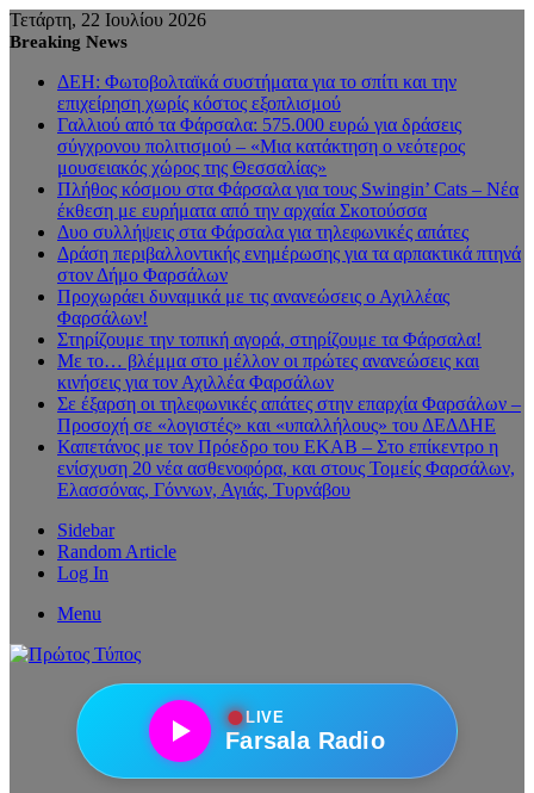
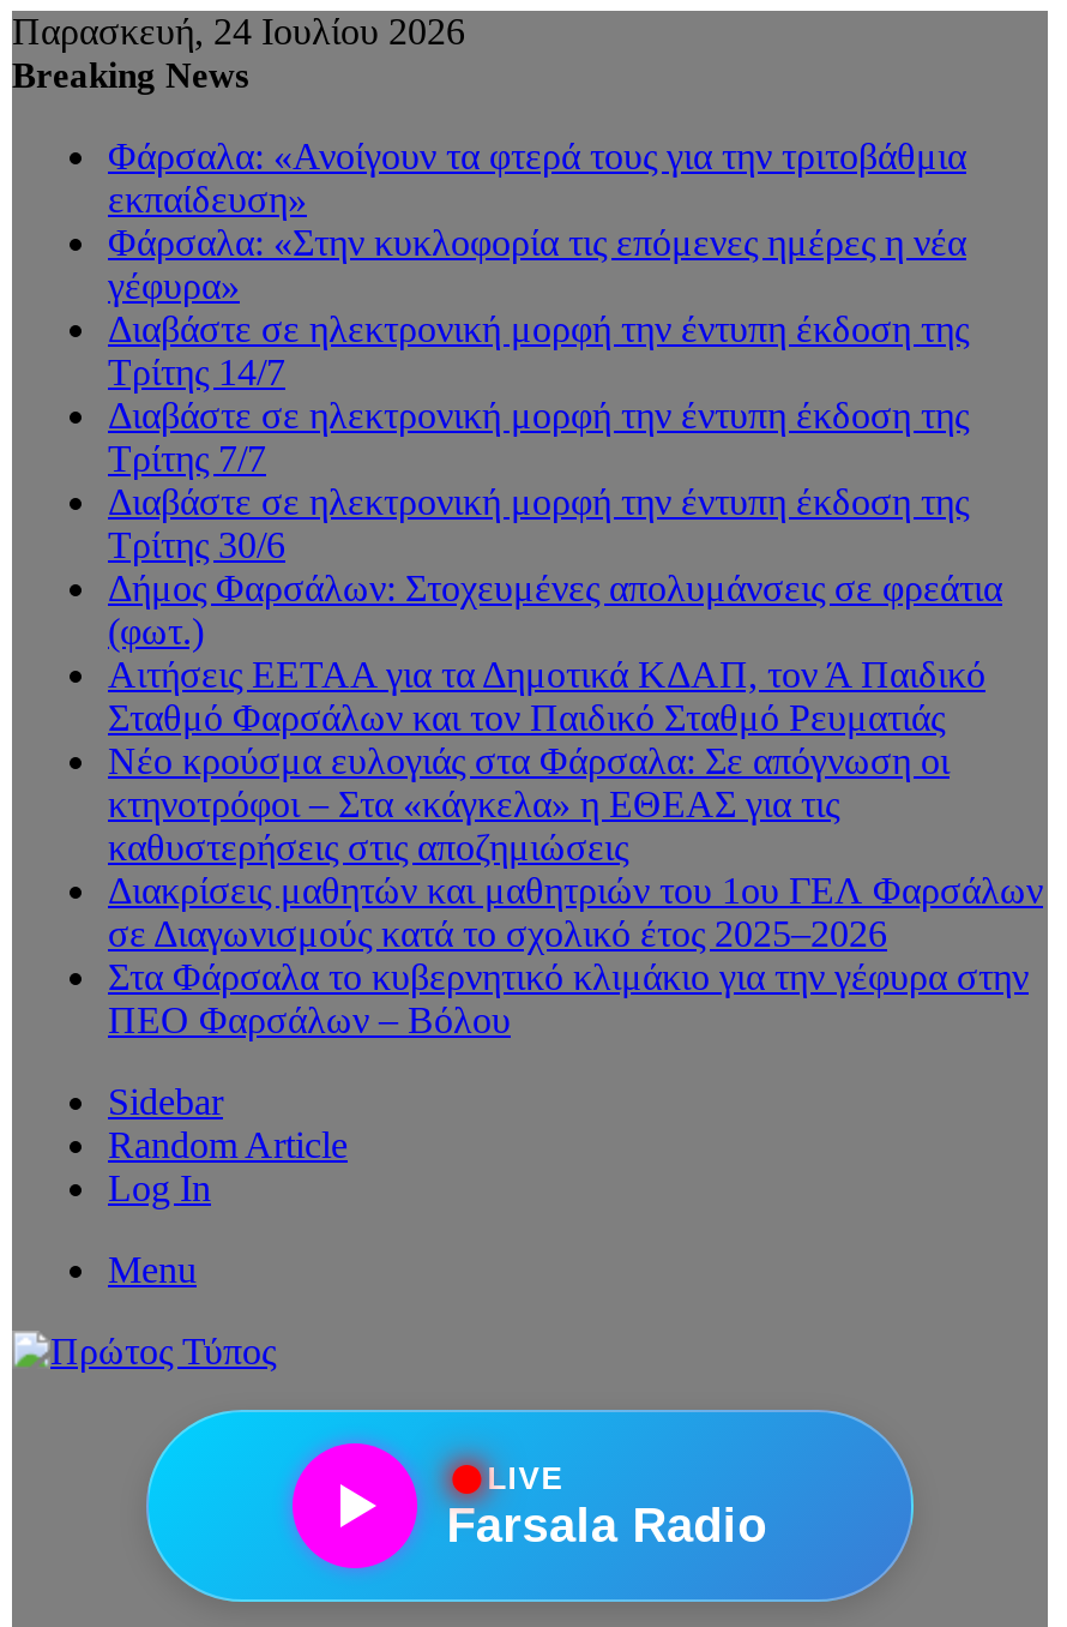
- Τετάρτη, 22 Ιουλίου 2026
+ Παρασκευή, 24 Ιουλίου 2026

- ΔΕΗ: Φωτοβολταϊκά συστήματα για το σπίτι και την
- επιχείρηση χωρίς κόστος εξοπλισμού
- Γαλλιού από τα Φάρσαλα: 575.000 ευρώ για δράσεις
- σύγχρονου πολιτισμού – «Μια κατάκτηση ο νεότερος
- μουσειακός χώρος της Θεσσαλίας»
- Πλήθος κόσμου στα Φάρσαλα για τους Swingin’ Cats – Νέα
- έκθεση με ευρήματα από την αρχαία Σκοτούσσα
- Δυο συλλήψεις στα Φάρσαλα για τηλεφωνικές απάτες
- Δράση περιβαλλοντικής ενημέρωσης για τα αρπακτικά πτηνά
- στον Δήμο Φαρσάλων
- Προχωράει δυναμικά με τις ανανεώσεις ο Αχιλλέας
- Φαρσάλων!
- Στηρίζουμε την τοπική αγορά, στηρίζουμε τα Φάρσαλα!
- Με το… βλέμμα στο μέλλον οι πρώτες ανανεώσεις και
- κινήσεις για τον Αχιλλέα Φαρσάλων
- Σε έξαρση οι τηλεφωνικές απάτες στην επαρχία Φαρσάλων –
- Προσοχή σε «λογιστές» και «υπαλλήλους» του ΔΕΔΔΗΕ
- Καπετάνος με τον Πρόεδρο του ΕΚΑΒ – Στο επίκεντρο η
- ενίσχυση 20 νέα ασθενοφόρα, και στους Τομείς Φαρσάλων,
- Ελασσόνας, Γόννων, Αγιάς, Τυρνάβου
+ Φάρσαλα: «Ανοίγουν τα φτερά τους για την τριτοβάθμια
+ εκπαίδευση»
+ Φάρσαλα: «Στην κυκλοφορία τις επόμενες ημέρες η νέα
+ γέφυρα»
+ Διαβάστε σε ηλεκτρονική μορφή την έντυπη έκδοση της
+ Τρίτης 14/7
+ Διαβάστε σε ηλεκτρονική μορφή την έντυπη έκδοση της
+ Τρίτης 7/7
+ Διαβάστε σε ηλεκτρονική μορφή την έντυπη έκδοση της
+ Τρίτης 30/6
+ Δήμος Φαρσάλων: Στοχευμένες απολυμάνσεις σε φρεάτια
+ (φωτ.)
+ Αιτήσεις ΕΕΤΑΑ για τα Δημοτικά ΚΔΑΠ, τον Ά Παιδικό
+ Σταθμό Φαρσάλων και τον Παιδικό Σταθμό Ρευματιάς
+ Νέο κρούσμα ευλογιάς στα Φάρσαλα: Σε απόγνωση οι
+ κτηνοτρόφοι – Στα «κάγκελα» η ΕΘΕΑΣ για τις
+ καθυστερήσεις στις αποζημιώσεις
+ Διακρίσεις μαθητών και μαθητριών του 1ου ΓΕΛ Φαρσάλων
+ σε Διαγωνισμούς κατά το σχολικό έτος 2025–2026
+ Στα Φάρσαλα το κυβερνητικό κλιμάκιο για την γέφυρα στην
+ ΠΕΟ Φαρσάλων – Βόλου
